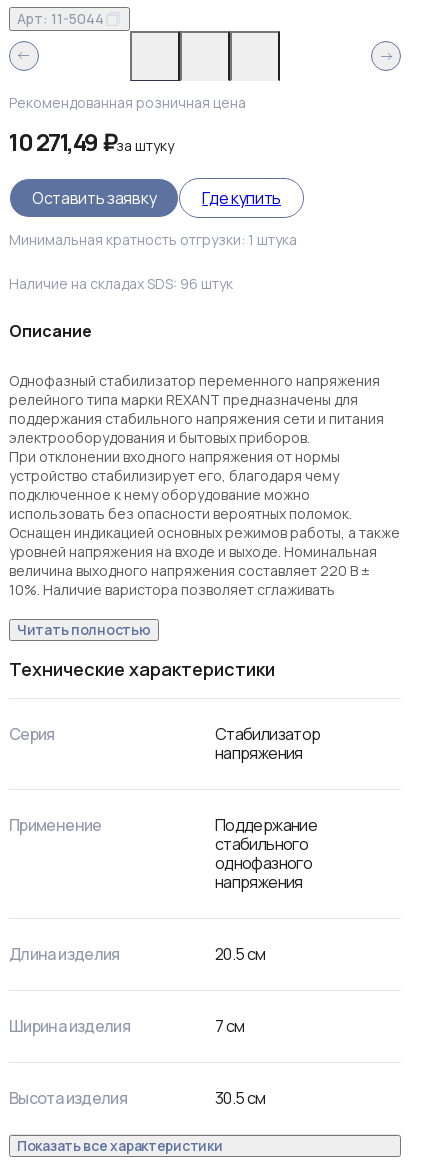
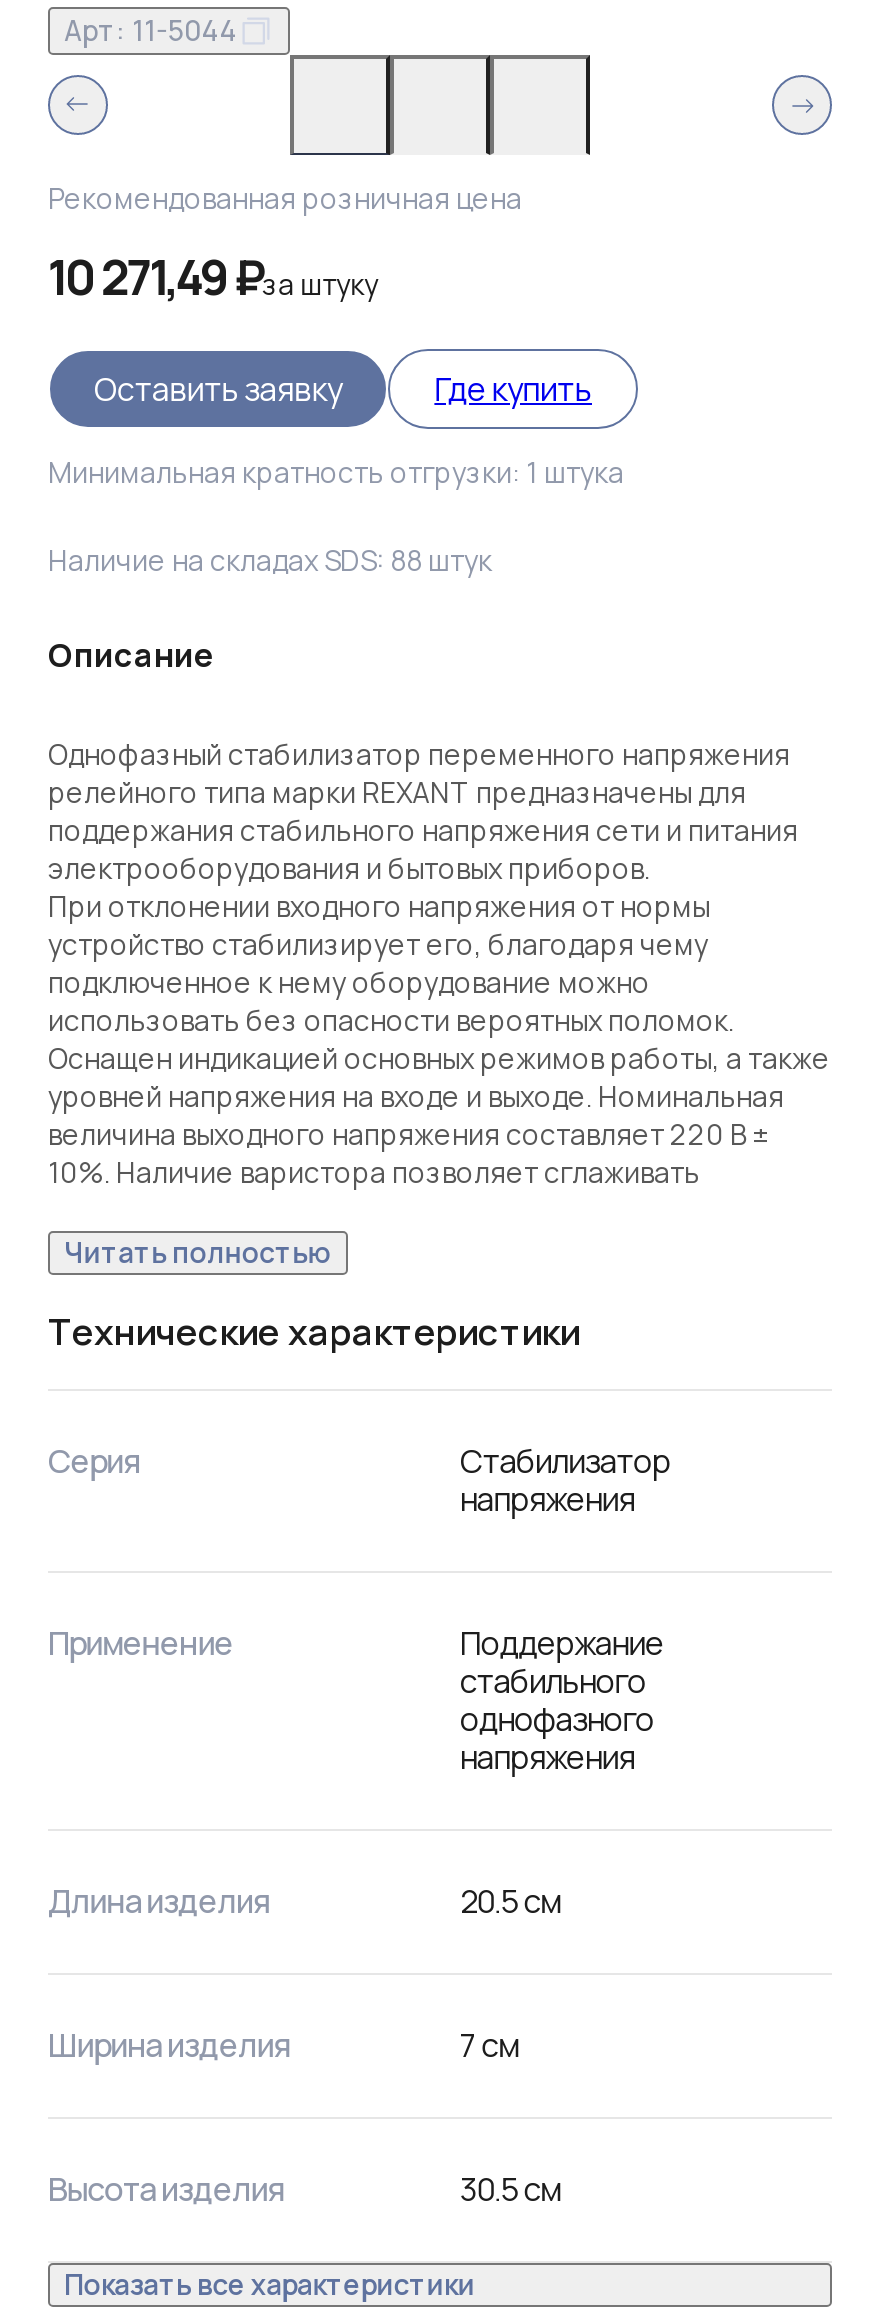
- Наличие на складах SDS: 96 штук
+ Наличие на складах SDS: 88 штук
